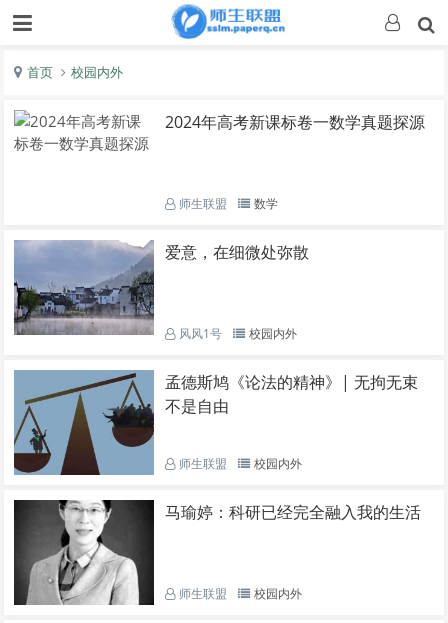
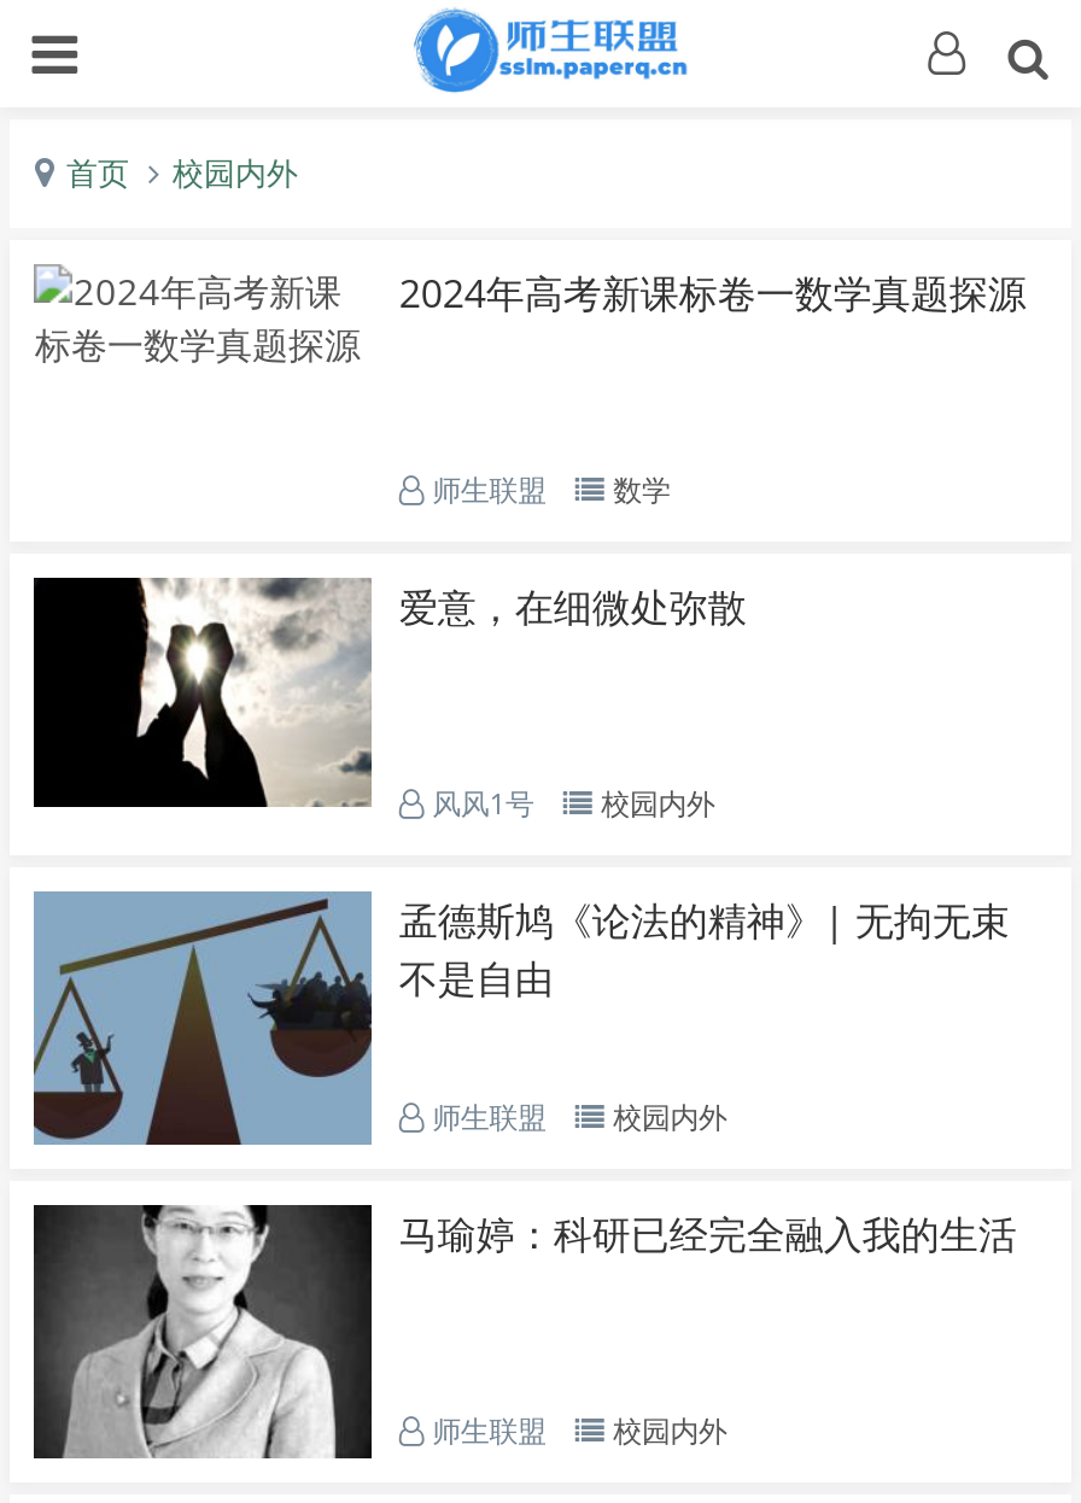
- [image]
+ [image]
